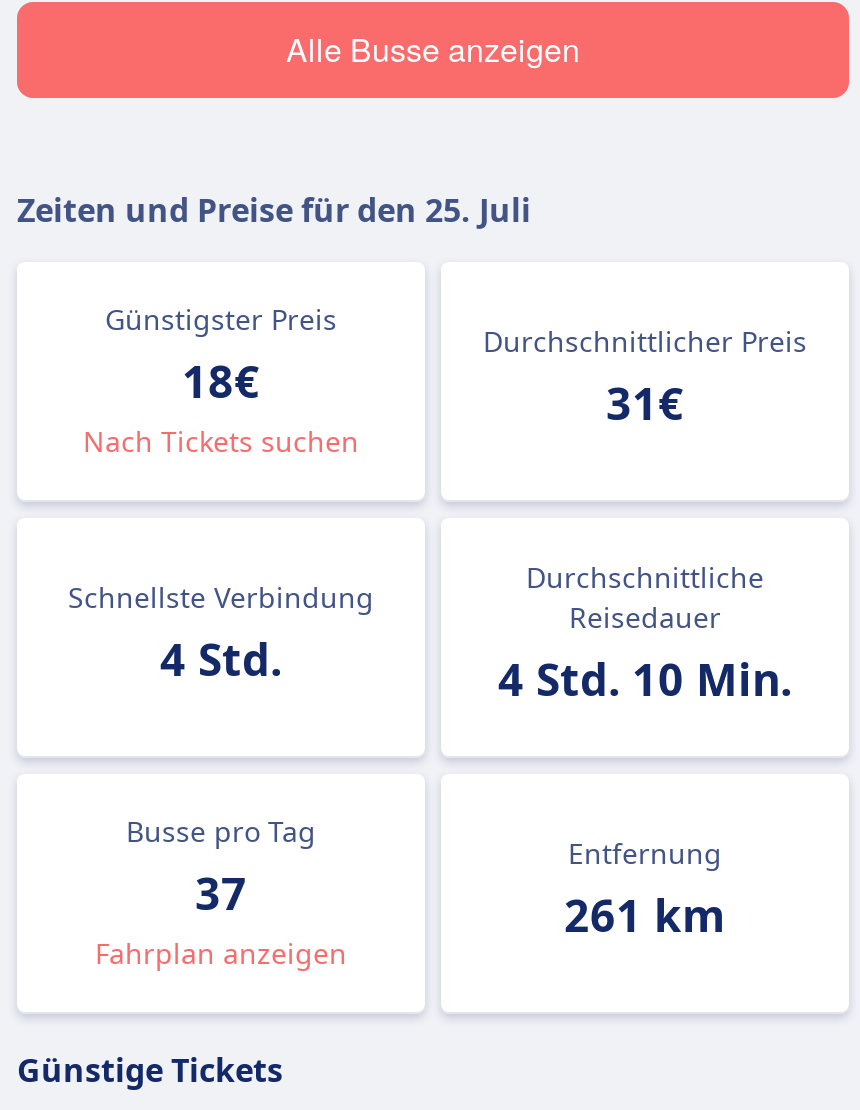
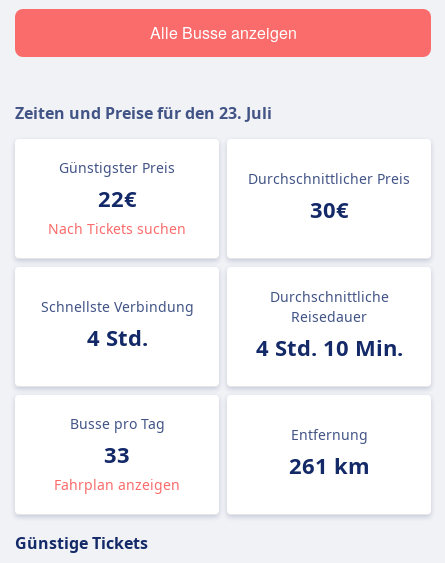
- Zeiten und Preise für den 25. Juli
+ Zeiten und Preise für den 23. Juli

- 18€
+ 22€

- 31€
+ 30€

- 37
+ 33
